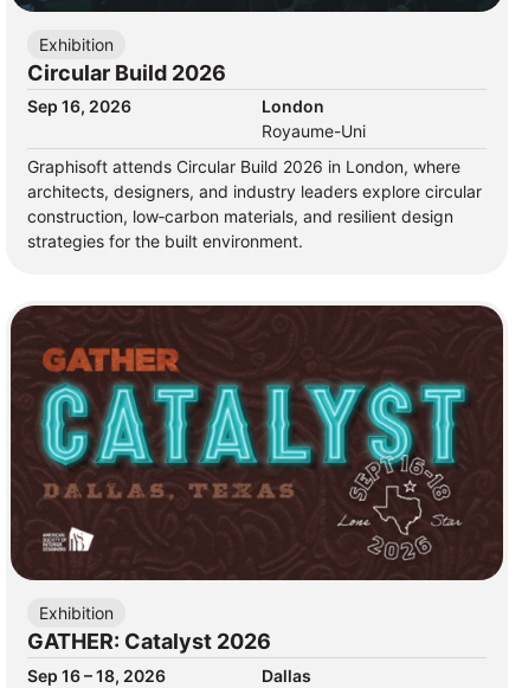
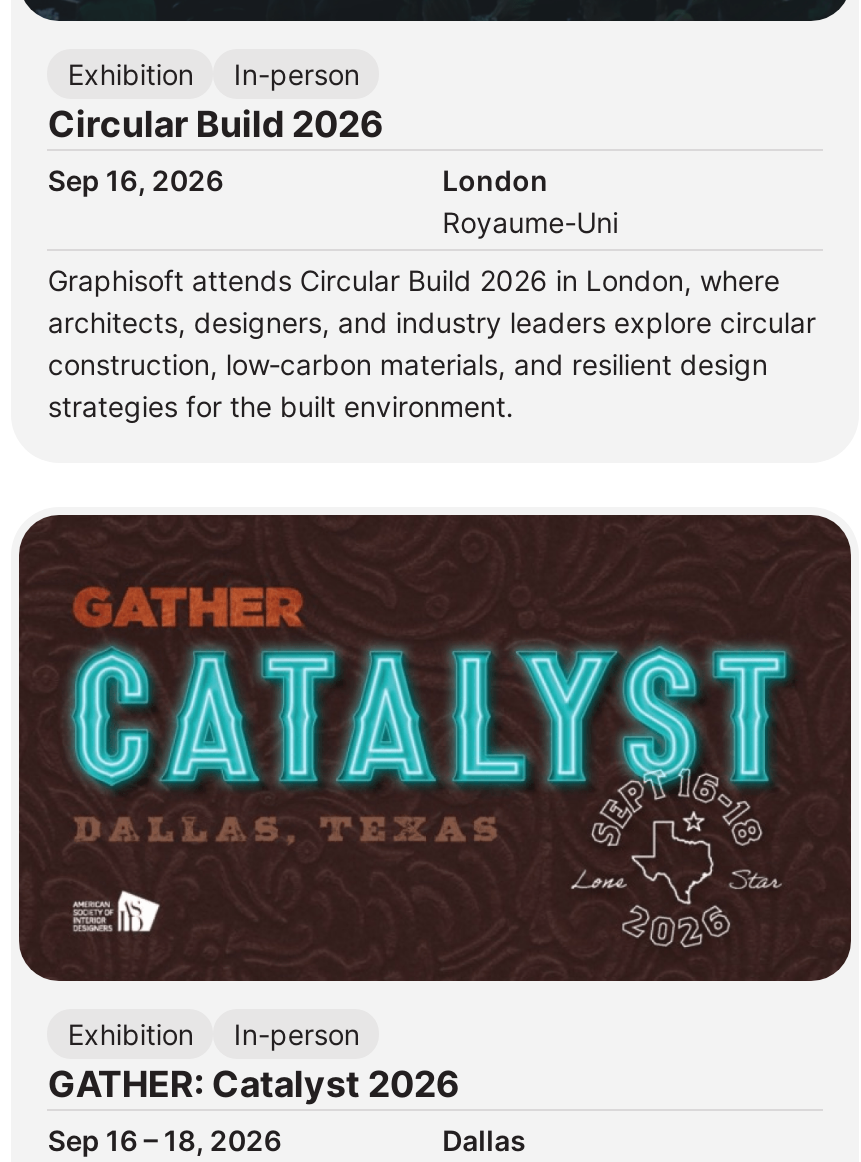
+ In-person

+ In-person
